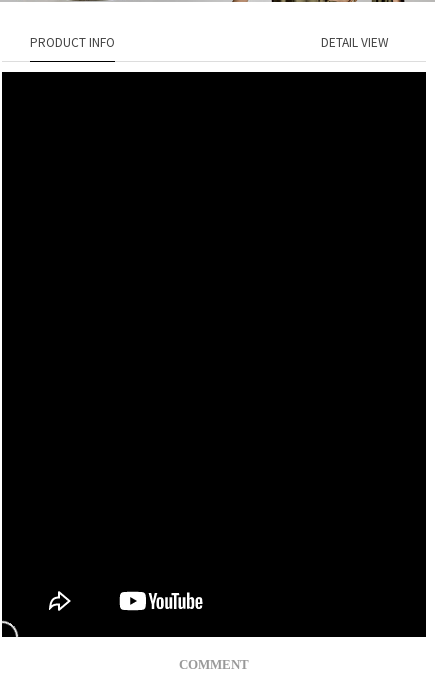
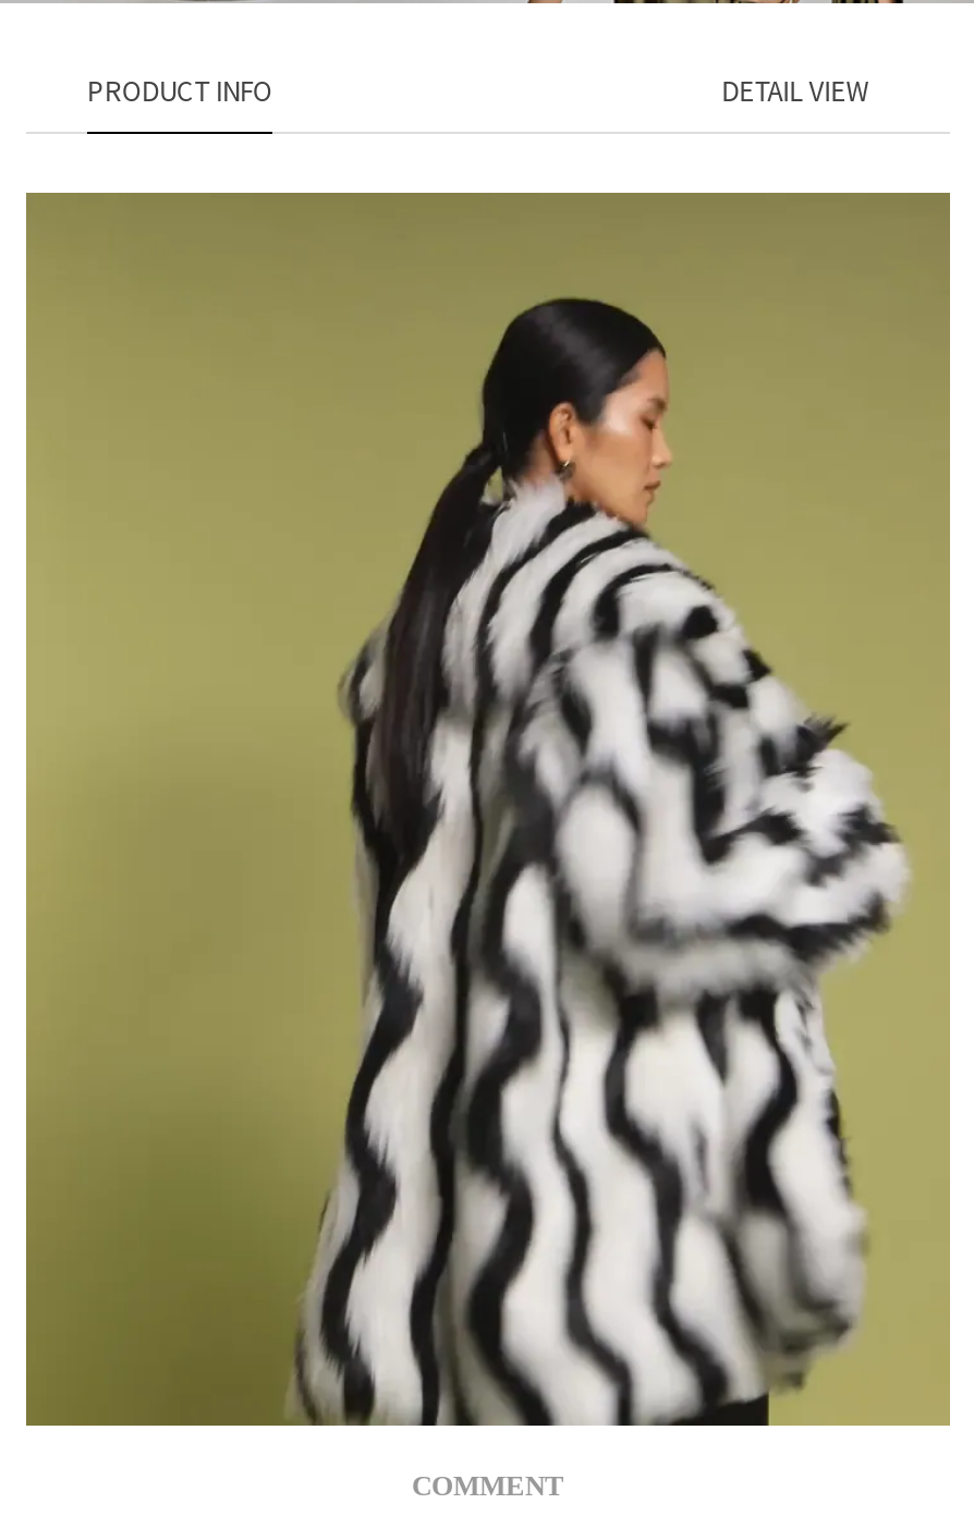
+ [image]
